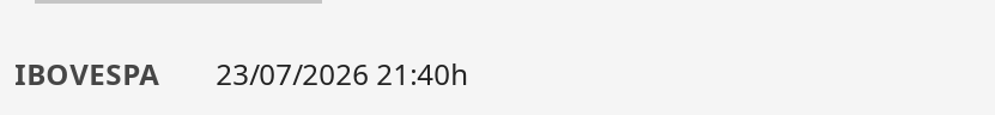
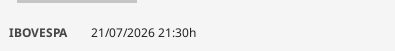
- IBOVESPA 23/07/2026 21:40h
+ IBOVESPA 21/07/2026 21:30h
